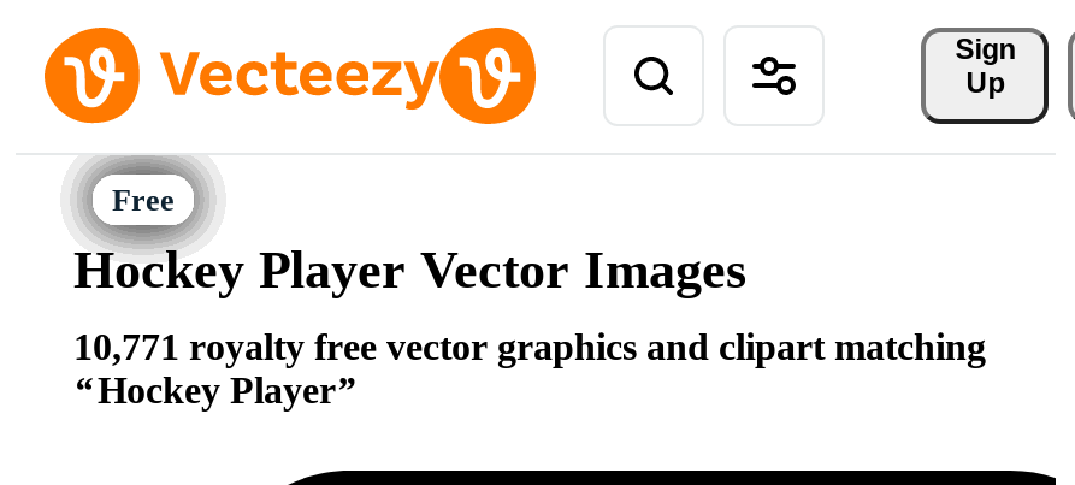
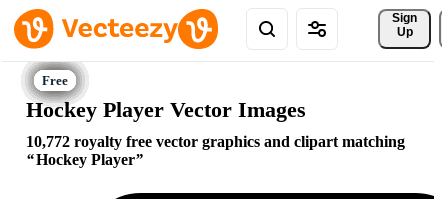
- 10,771 royalty free vector graphics and clipart matching
+ 10,772 royalty free vector graphics and clipart matching
